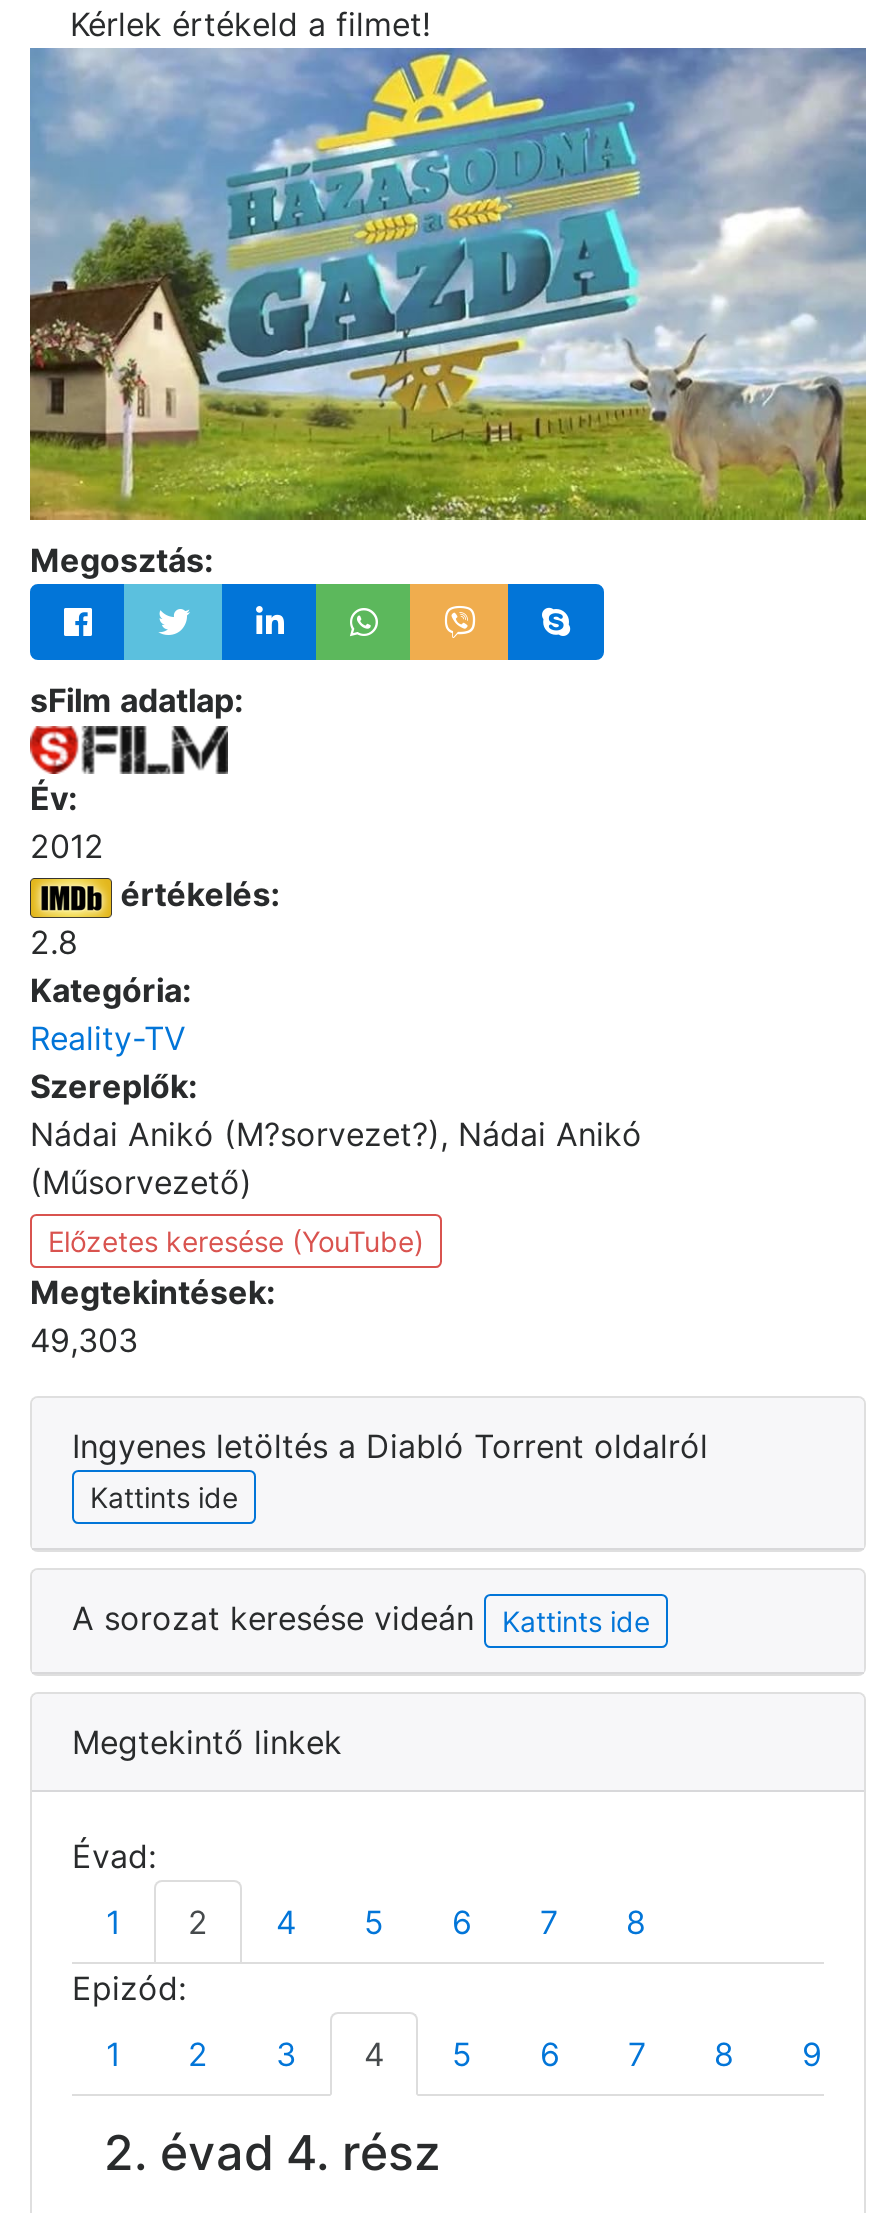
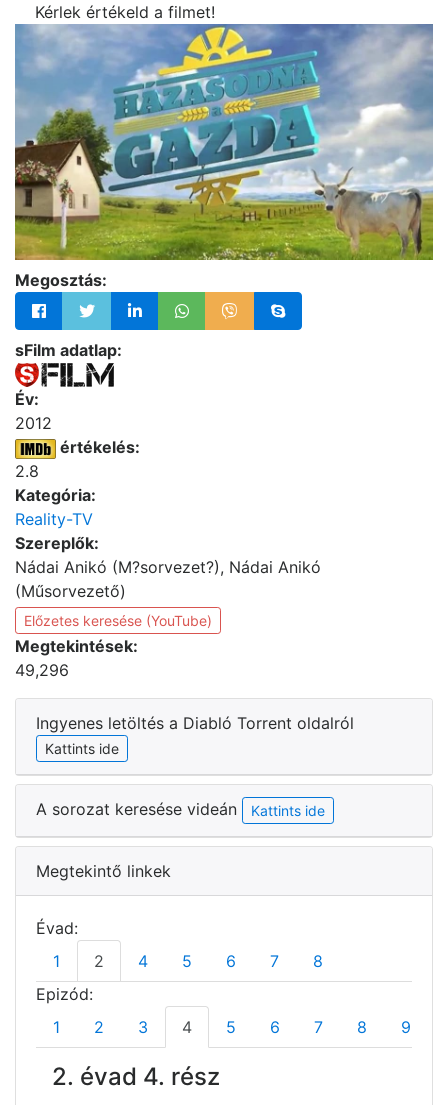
- 49,303
+ 49,296
